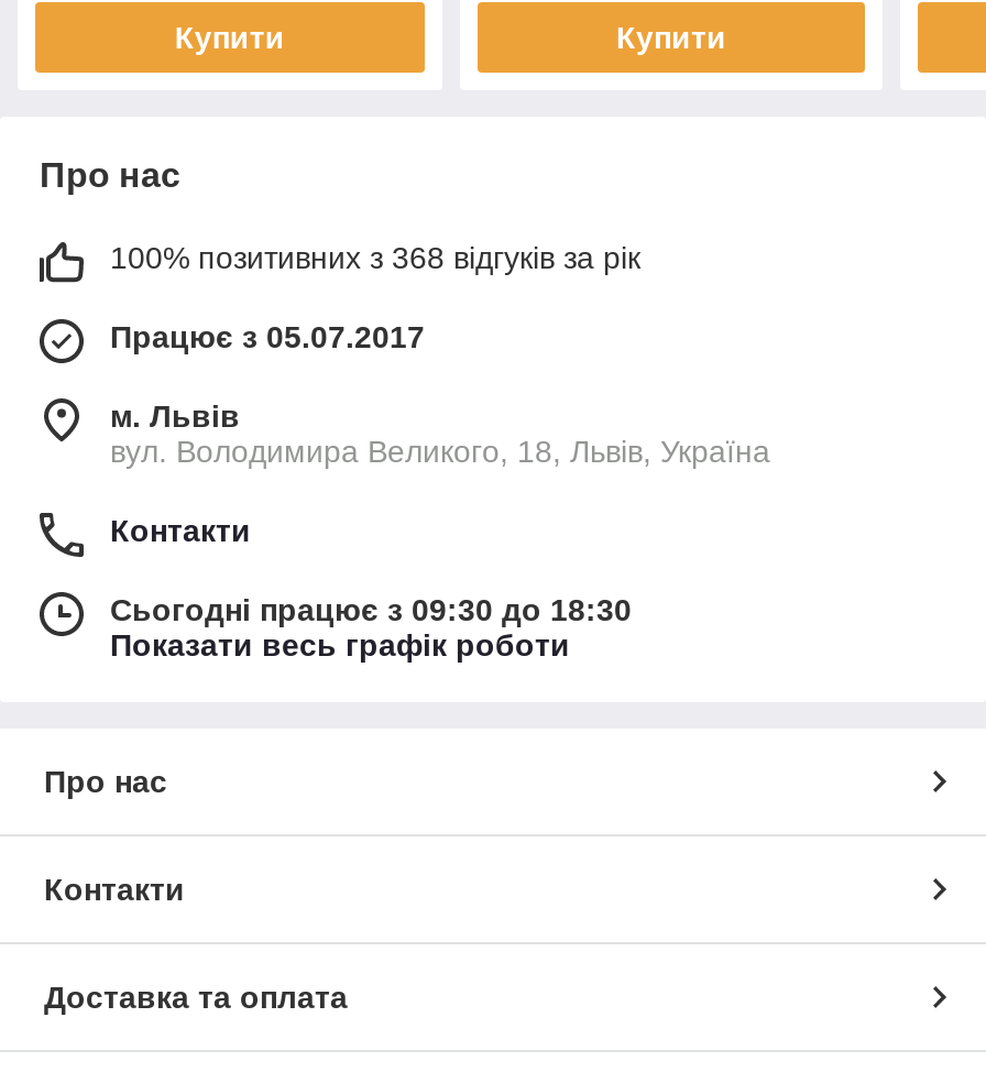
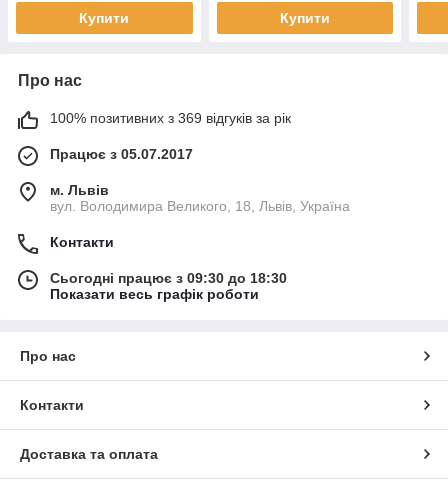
- 100% позитивних з 368 відгуків за рік
+ 100% позитивних з 369 відгуків за рік
